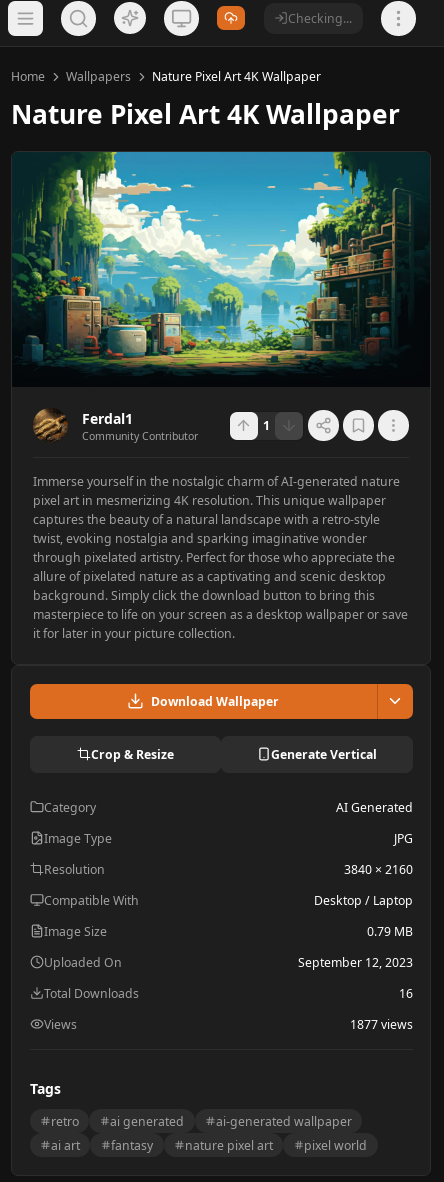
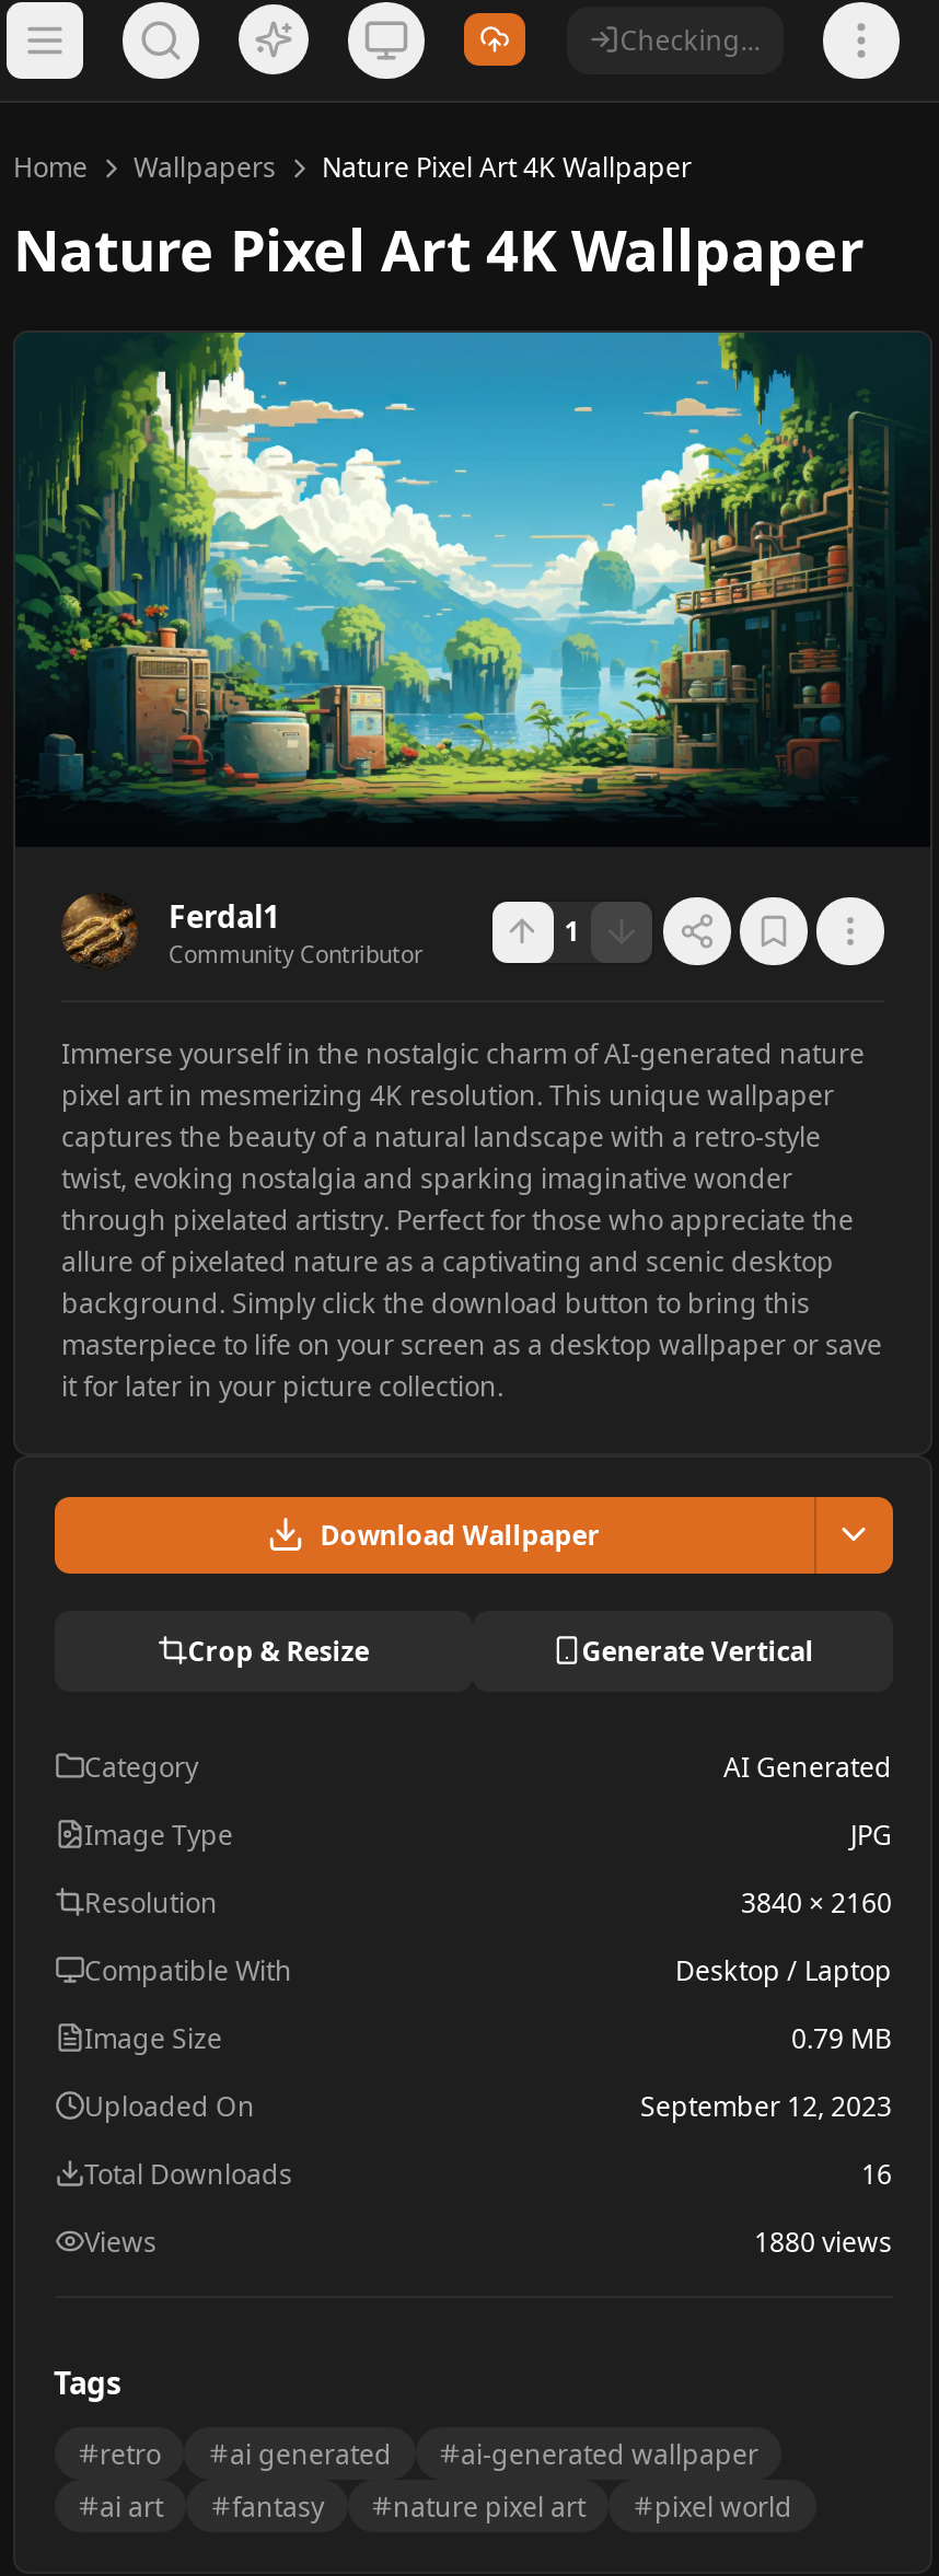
- 1877 views
+ 1880 views
